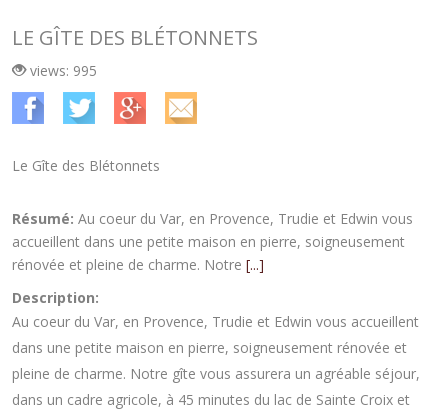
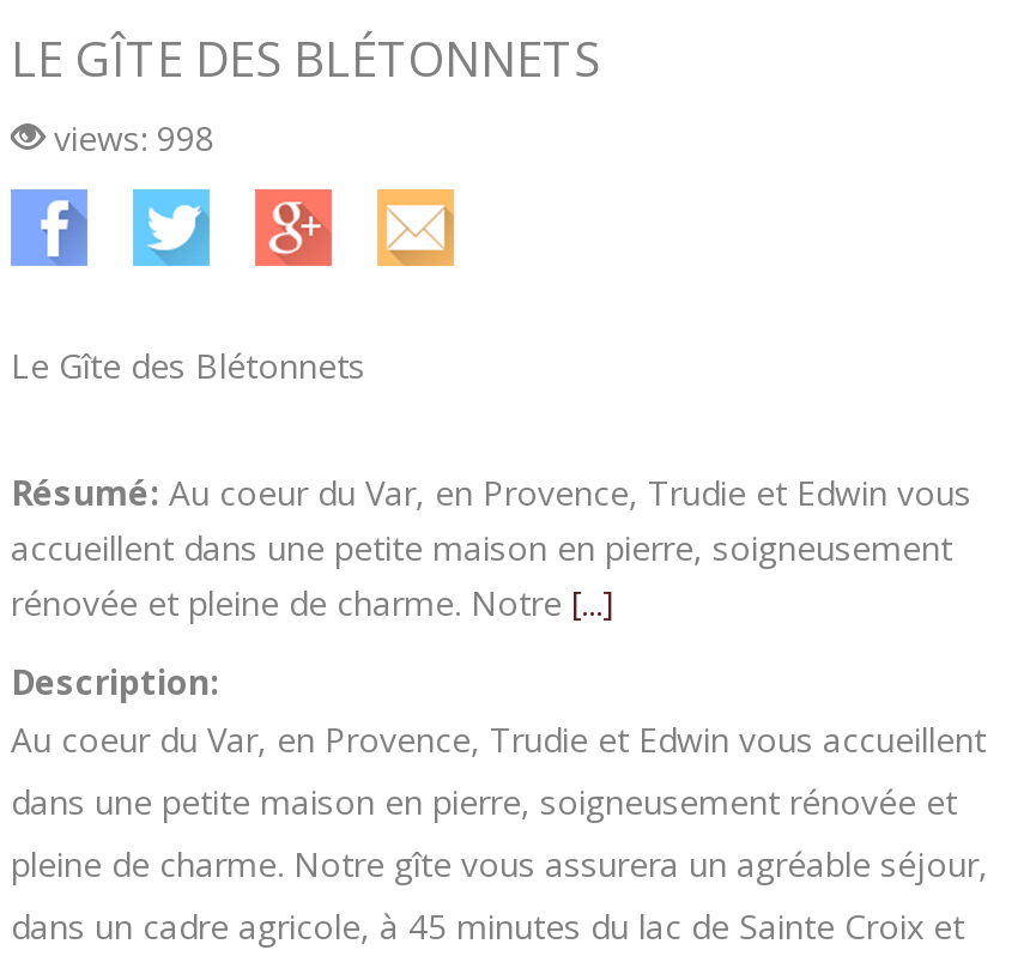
- views: 995
+ views: 998
